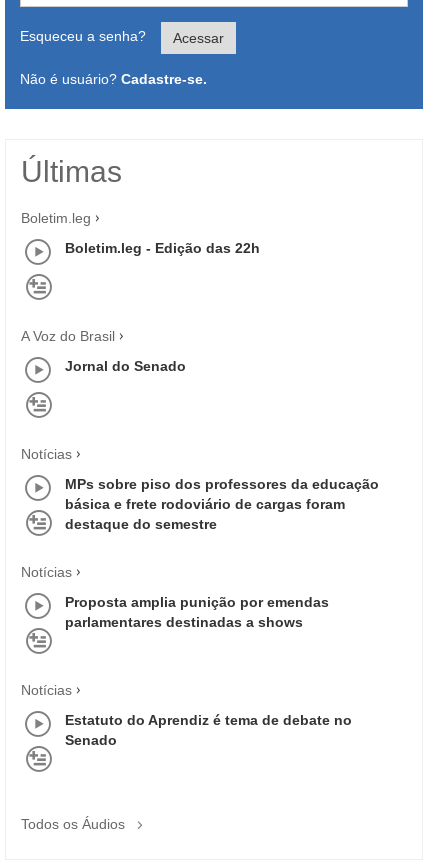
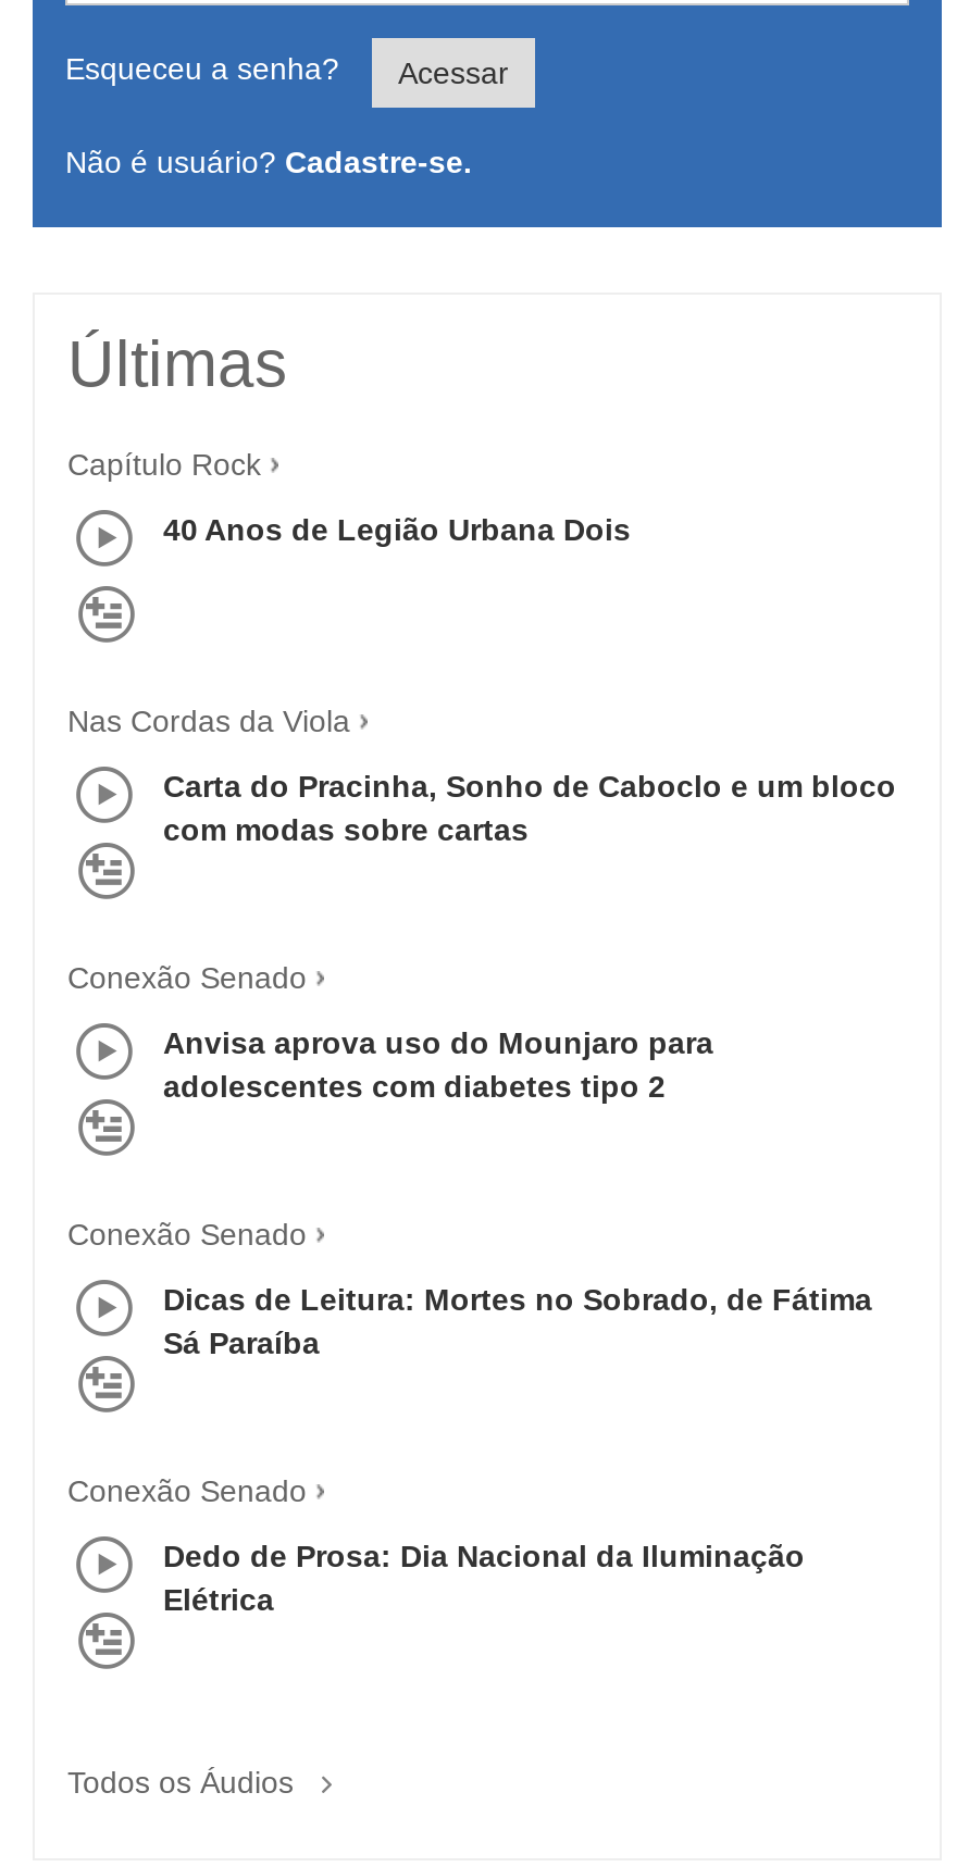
- Boletim.leg
+ Capítulo Rock

- Boletim.leg - Edição das 22h
+ 40 Anos de Legião Urbana Dois

- A Voz do Brasil
+ Nas Cordas da Viola

- Jornal do Senado
+ Carta do Pracinha, Sonho de Caboclo e um bloco
+ com modas sobre cartas

- Notícias
+ Conexão Senado

- MPs sobre piso dos professores da educação
- básica e frete rodoviário de cargas foram
- destaque do semestre
+ Anvisa aprova uso do Mounjaro para
+ adolescentes com diabetes tipo 2

- Notícias
+ Conexão Senado

- Proposta amplia punição por emendas
- parlamentares destinadas a shows
+ Dicas de Leitura: Mortes no Sobrado, de Fátima
+ Sá Paraíba

- Notícias
+ Conexão Senado

- Estatuto do Aprendiz é tema de debate no
- Senado
+ Dedo de Prosa: Dia Nacional da Iluminação
+ Elétrica
